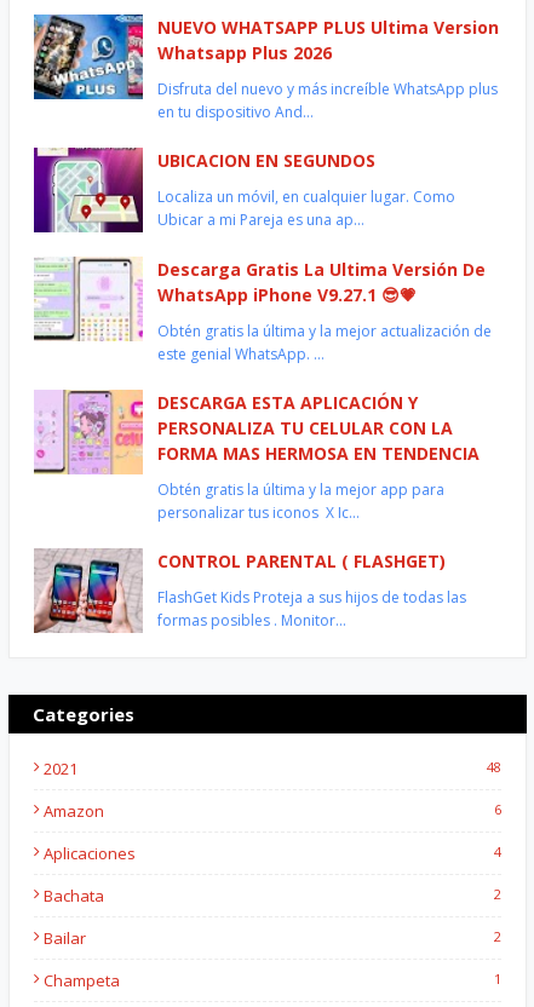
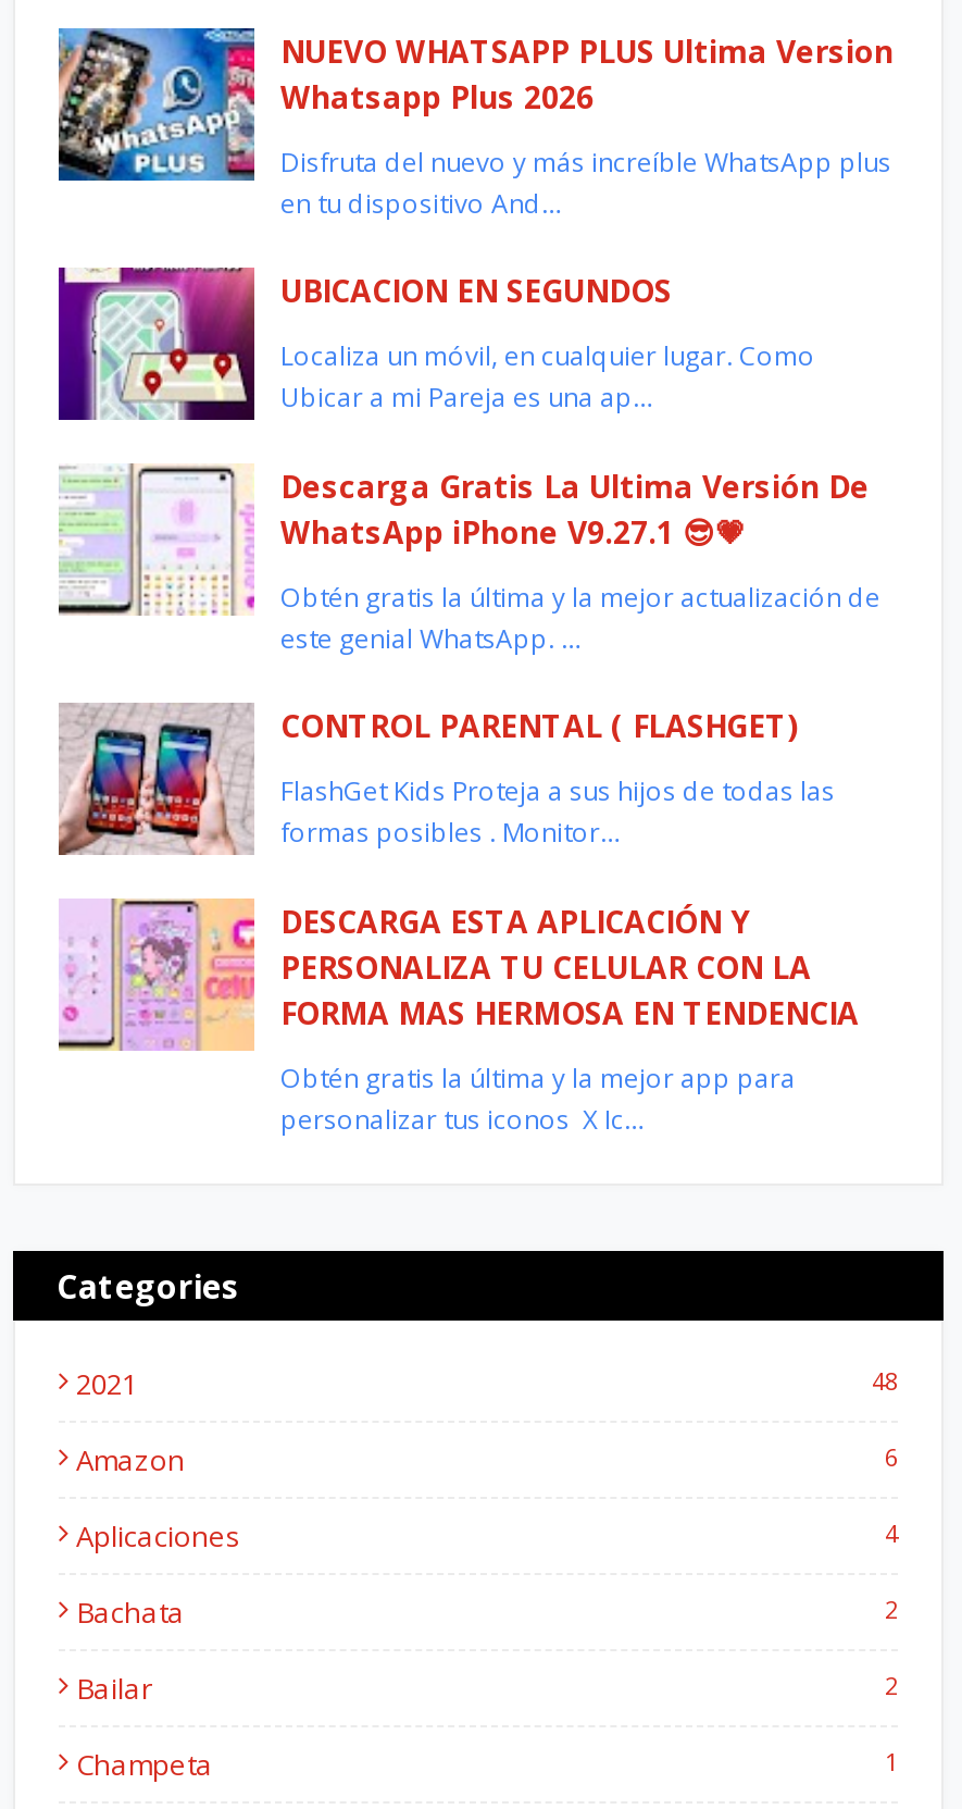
moved down: [image] | DESCARGA ESTA APLICACIÓN Y | PERSONALIZA TU CELULAR CON LA | FORMA MAS HERMOSA EN TENDENCIA | Obtén gratis la última y la mejor app para | personalizar tus iconos X Ic…

moved up: [image] | CONTROL PARENTAL ( FLASHGET) | FlashGet Kids Proteja a sus hijos de todas las | formas posibles . Monitor…
